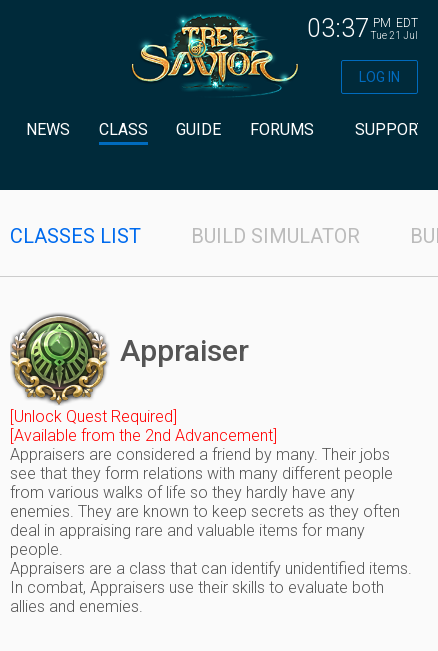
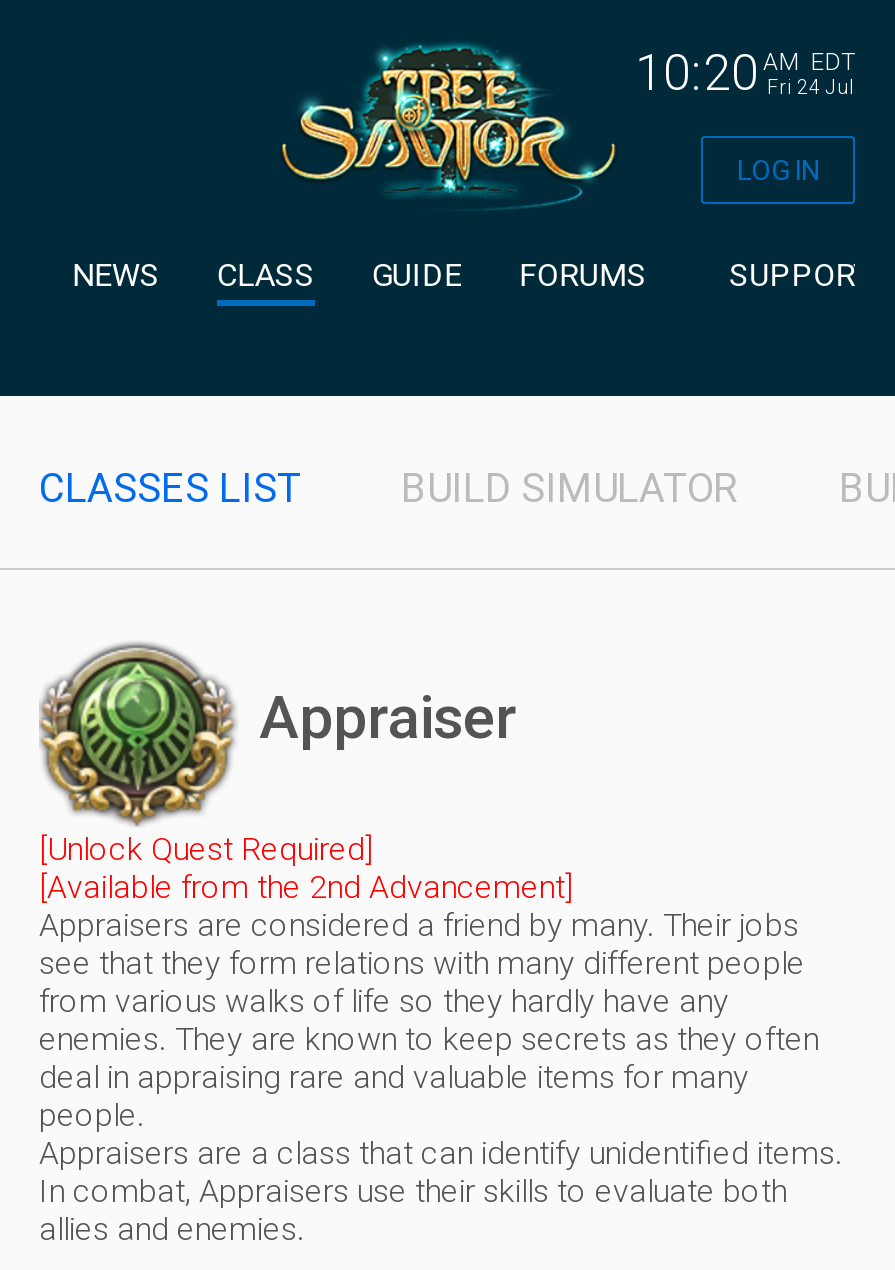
- 03:37
+ 10:20

- PM
- Tue 21 Jul
+ AM
+ Fri 24 Jul
